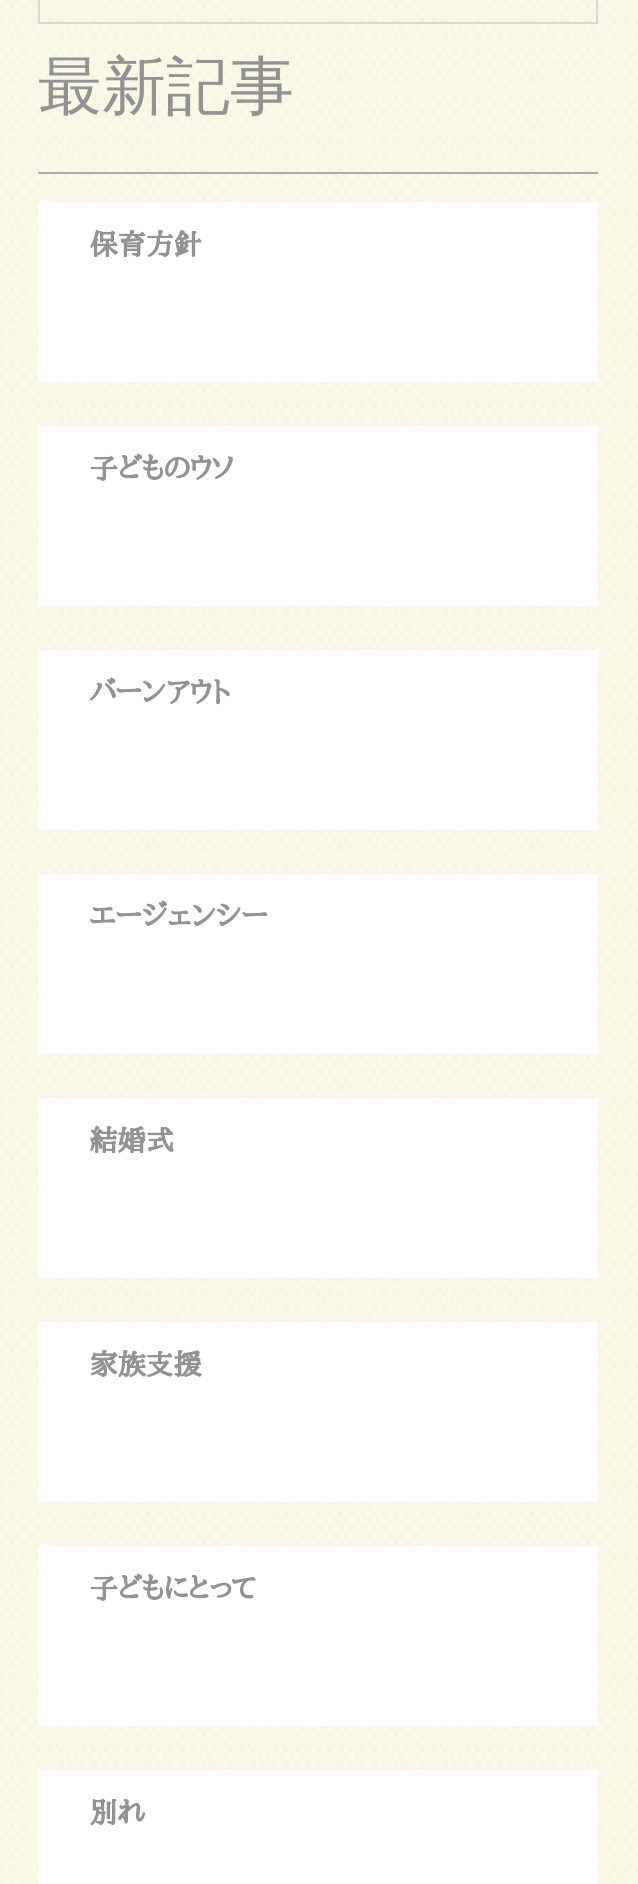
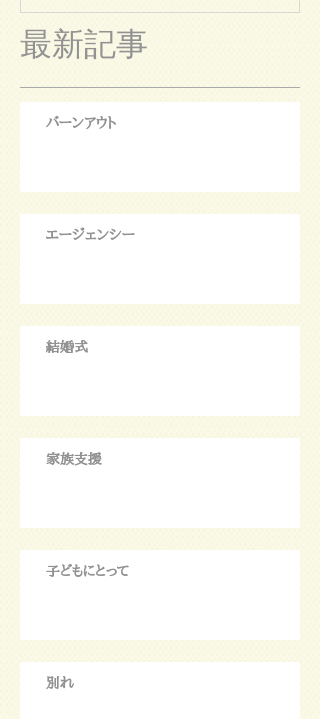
- 保育方針

- 子どものウソ
